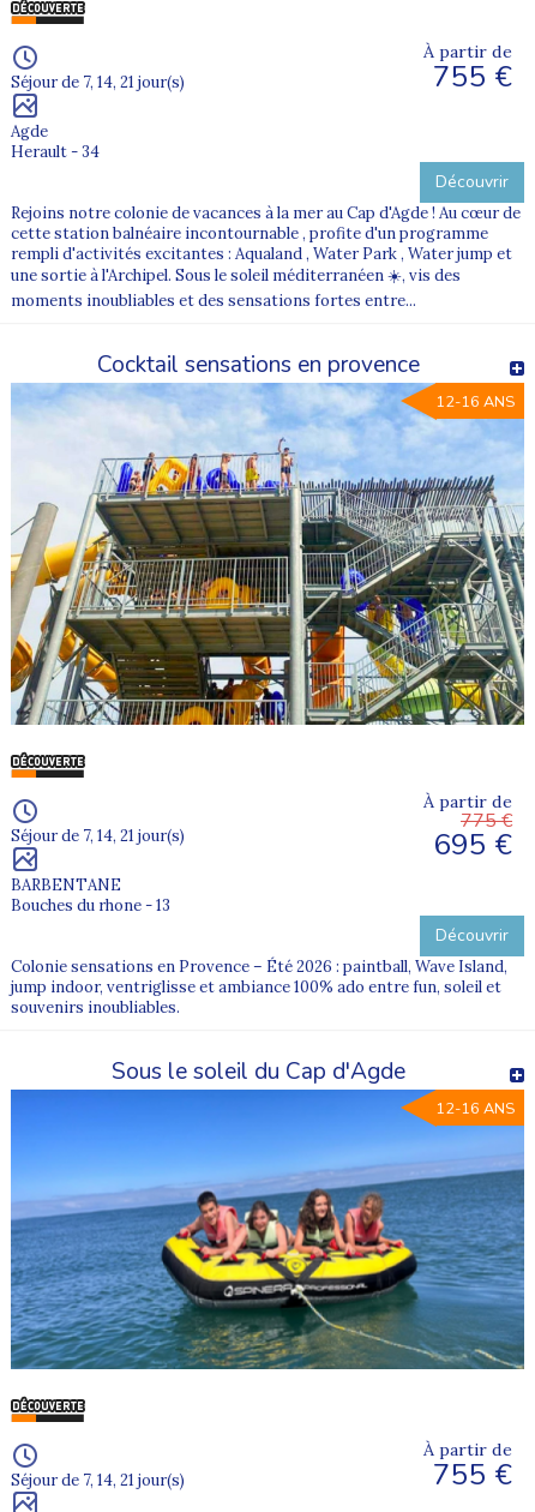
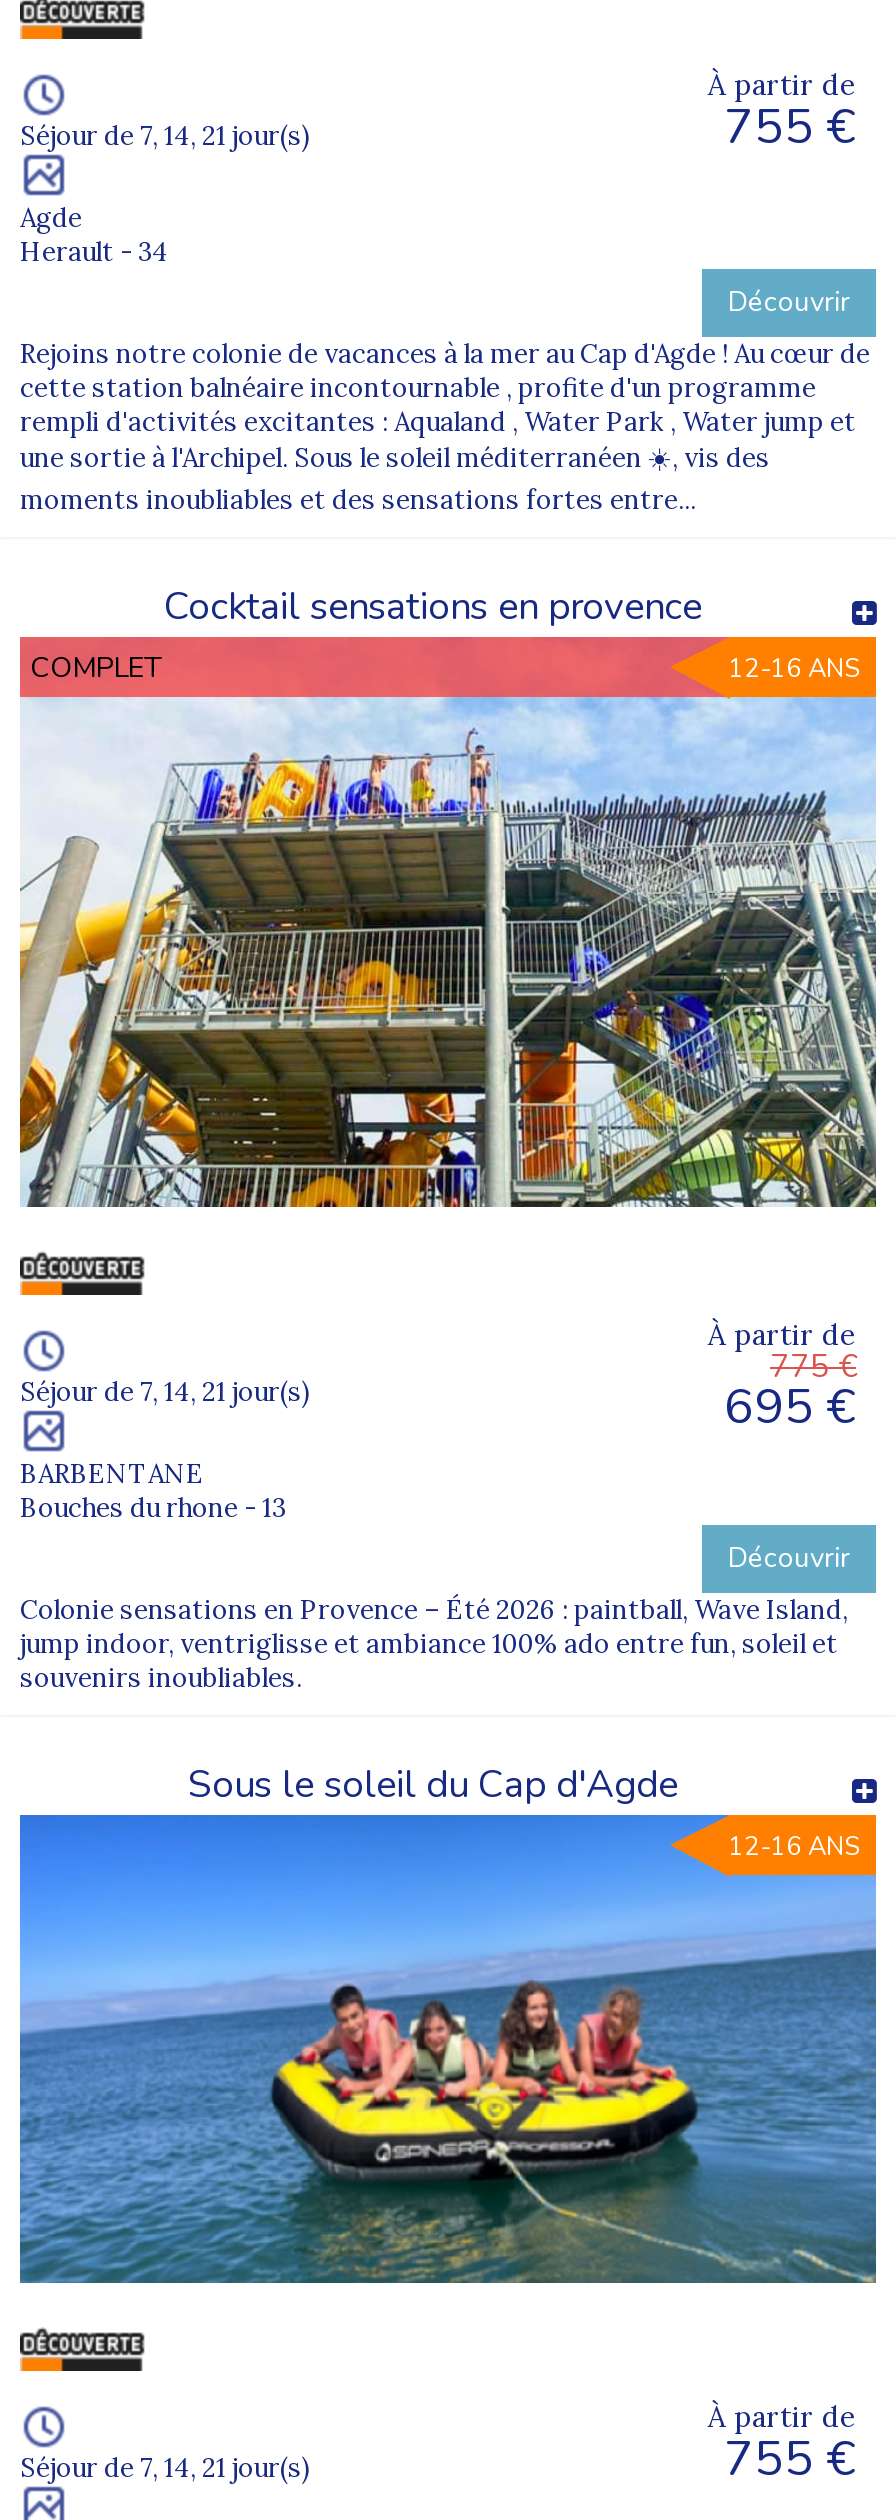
+ COMPLET

- [image]
+ [image]
